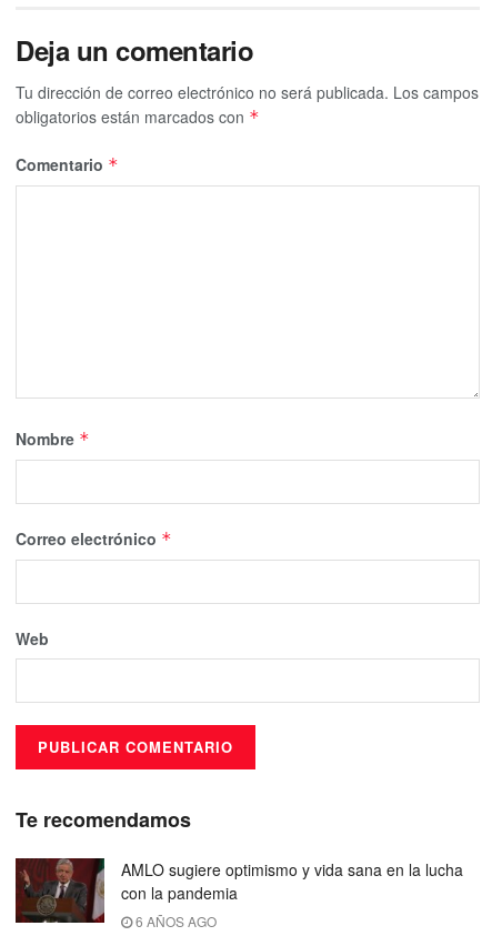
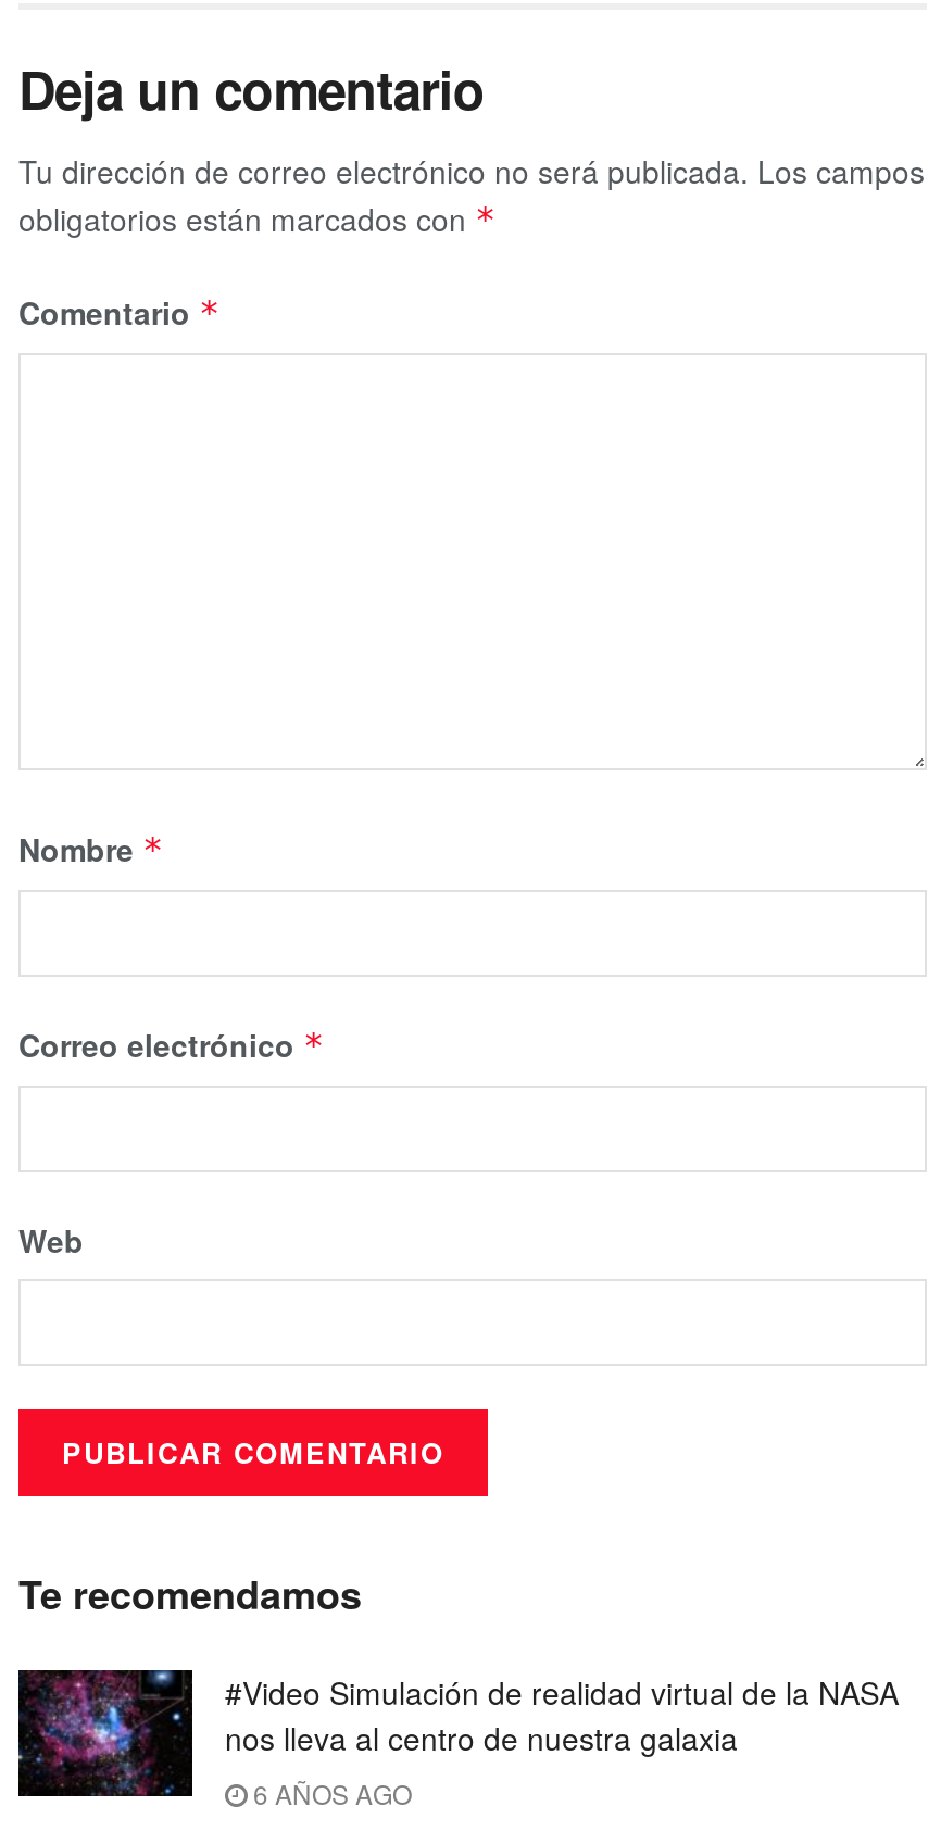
- [image]
- AMLO sugiere optimismo y vida sana en la lucha
- con la pandemia
+ [image]
+ #Video Simulación de realidad virtual de la NASA
+ nos lleva al centro de nuestra galaxia
